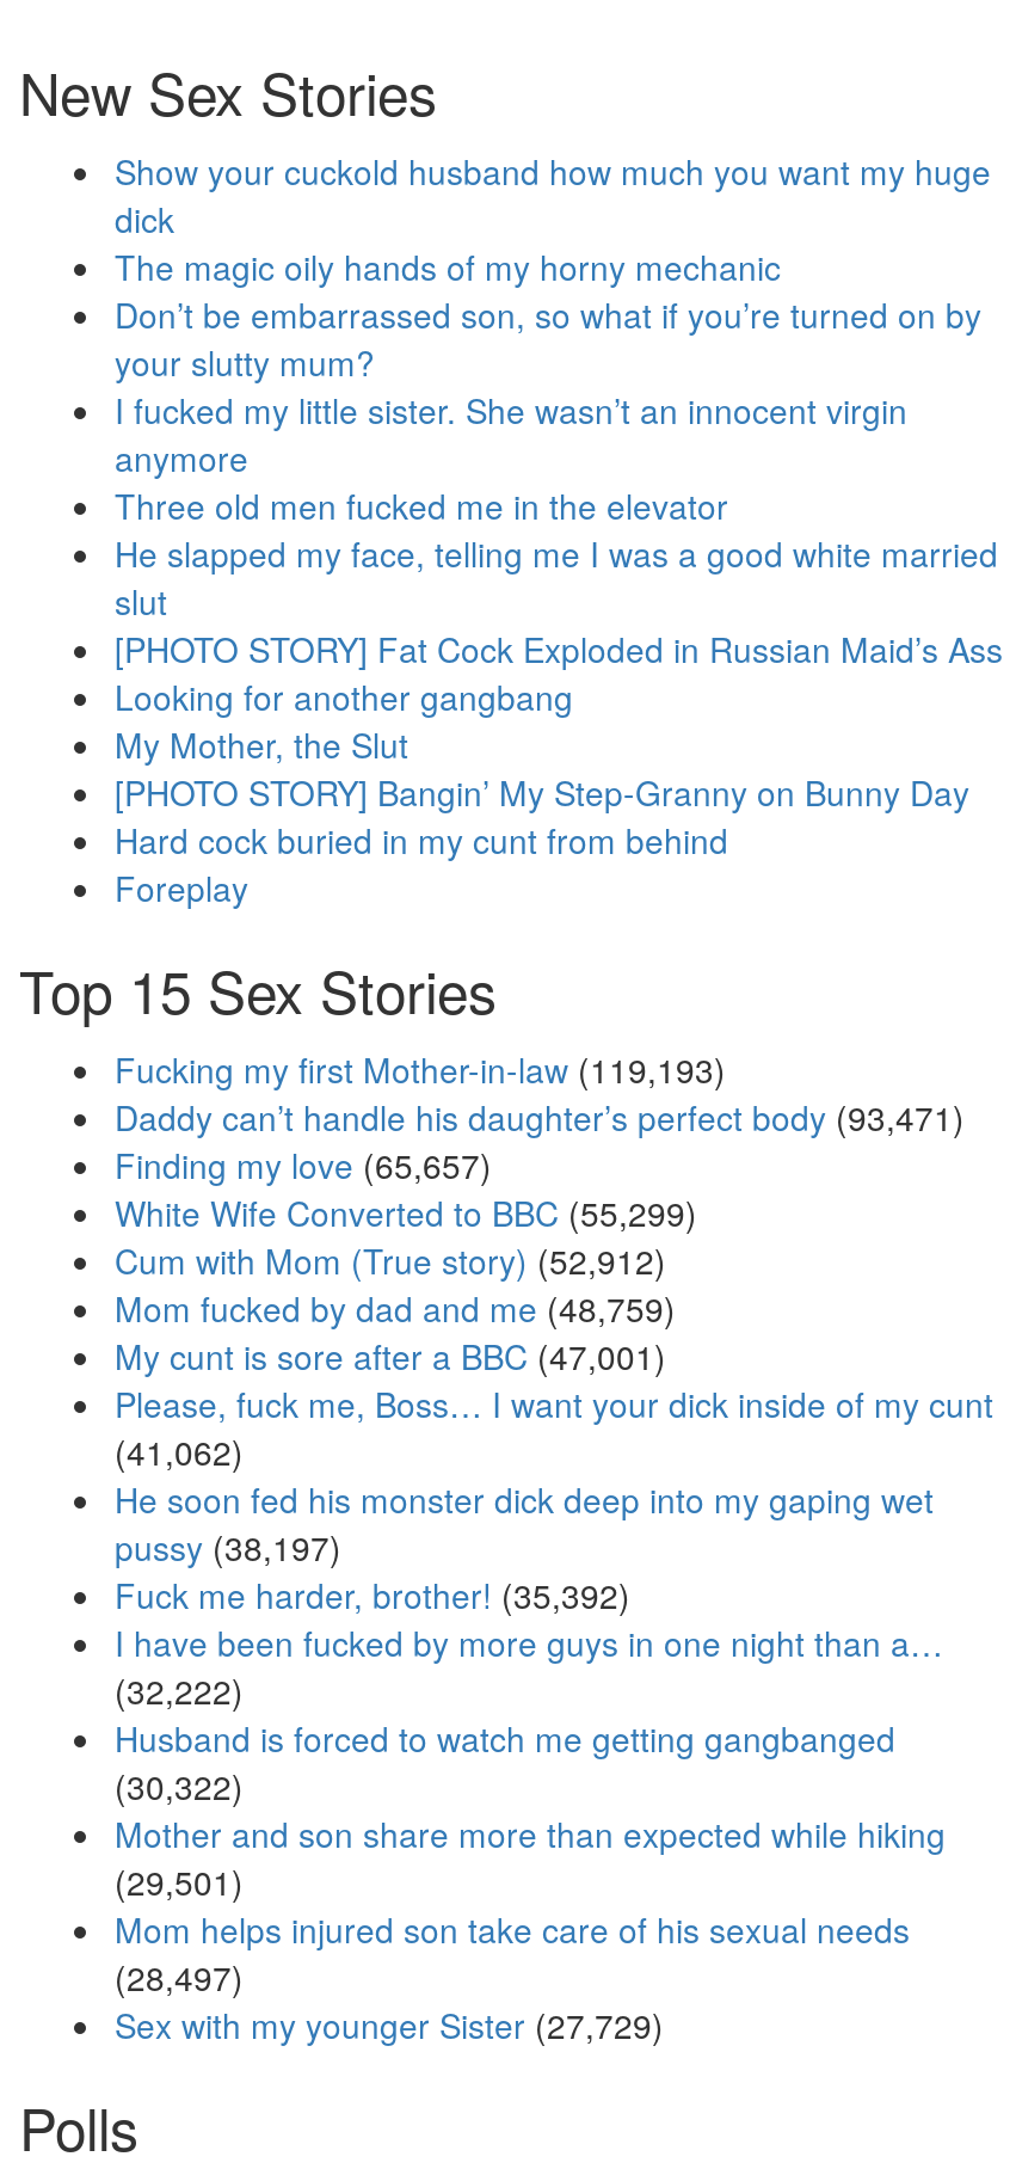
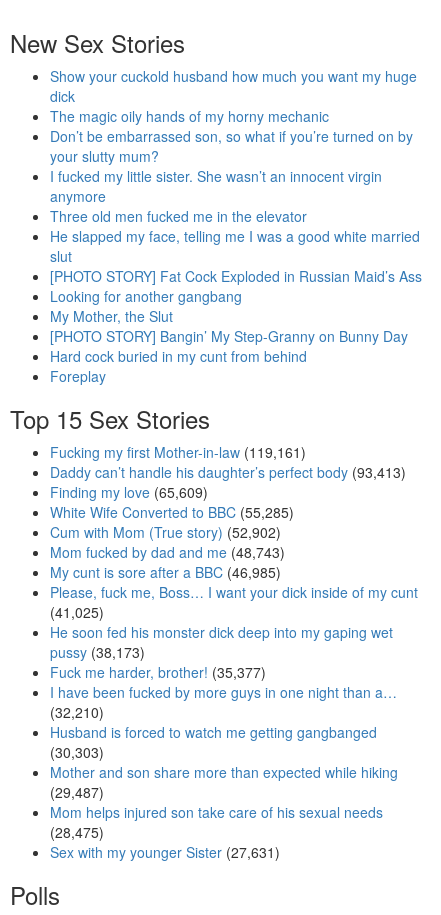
- Fucking my first Mother-in-law (119,193)
+ Fucking my first Mother-in-law (119,161)

- Daddy can’t handle his daughter’s perfect body (93,471)
+ Daddy can’t handle his daughter’s perfect body (93,413)

- Finding my love (65,657)
+ Finding my love (65,609)

- White Wife Converted to BBC (55,299)
+ White Wife Converted to BBC (55,285)

- Cum with Mom (True story) (52,912)
+ Cum with Mom (True story) (52,902)

- Mom fucked by dad and me (48,759)
+ Mom fucked by dad and me (48,743)

- My cunt is sore after a BBC (47,001)
+ My cunt is sore after a BBC (46,985)

- (41,062)
+ (41,025)

- pussy (38,197)
+ pussy (38,173)

- Fuck me harder, brother! (35,392)
+ Fuck me harder, brother! (35,377)

- (32,222)
+ (32,210)

- (30,322)
+ (30,303)

- (29,501)
+ (29,487)

- (28,497)
+ (28,475)

- Sex with my younger Sister (27,729)
+ Sex with my younger Sister (27,631)
